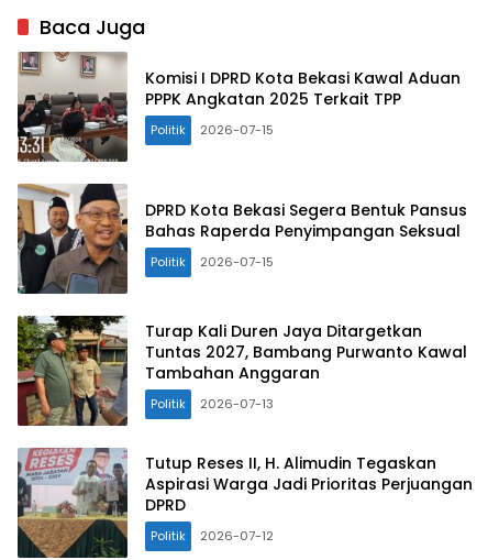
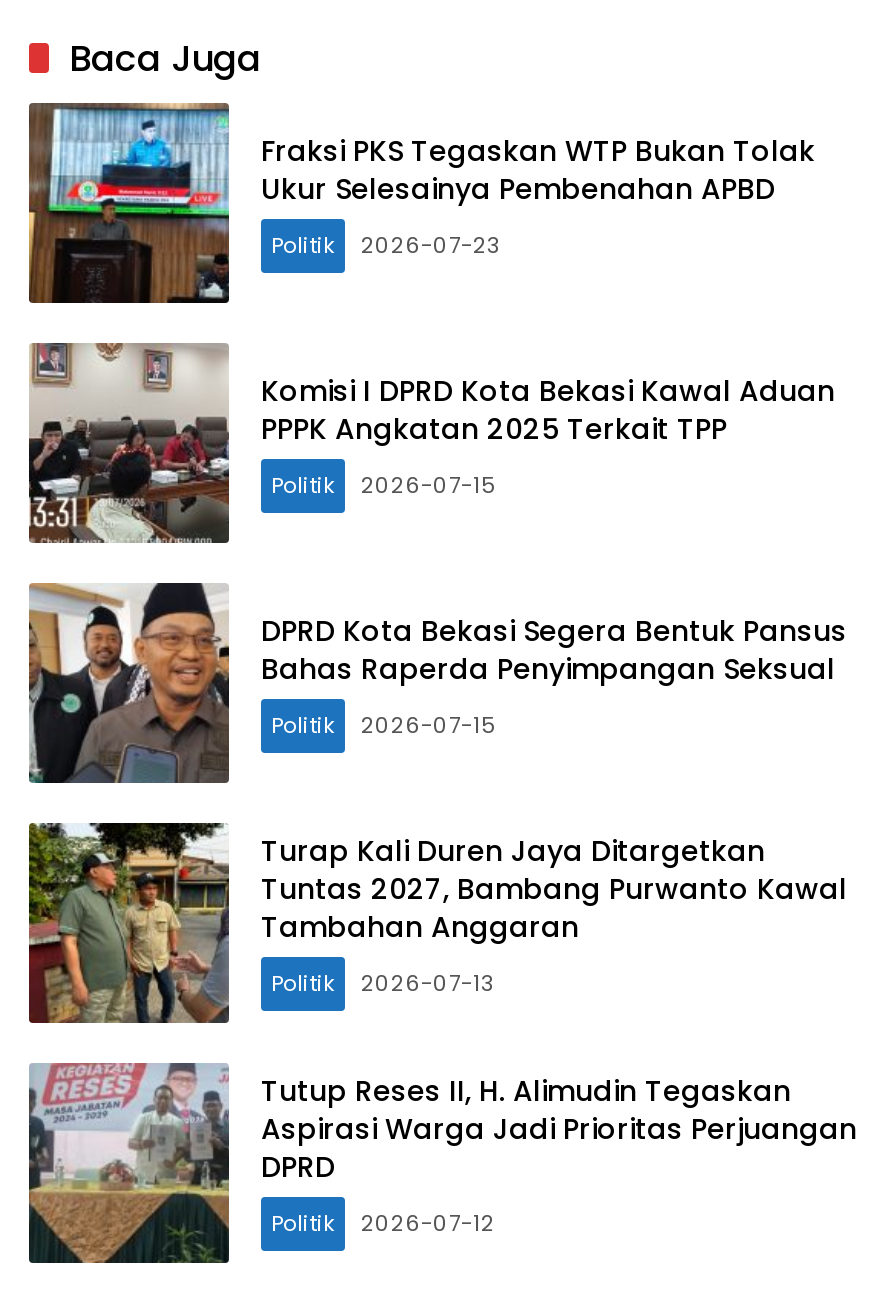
+ [image]
+ Fraksi PKS Tegaskan WTP Bukan Tolak
+ Ukur Selesainya Pembenahan APBD
+ Politik
+ 2026-07-23
